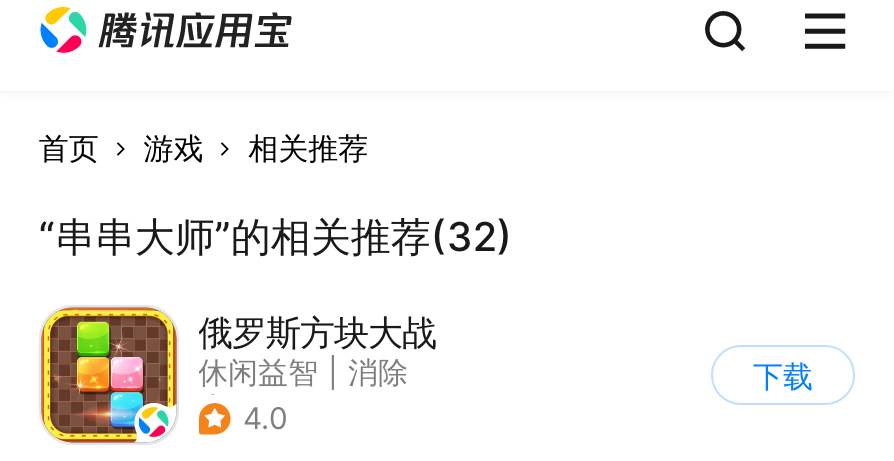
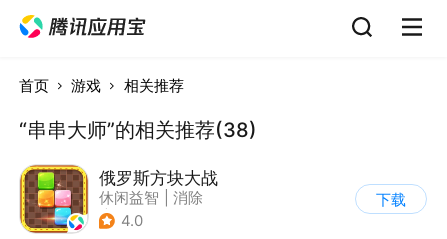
- “串串大师”的相关推荐(32)
+ “串串大师”的相关推荐(38)
